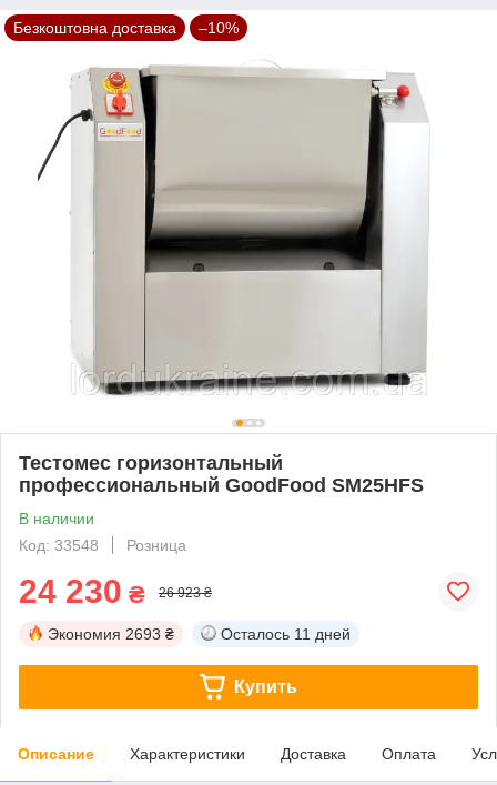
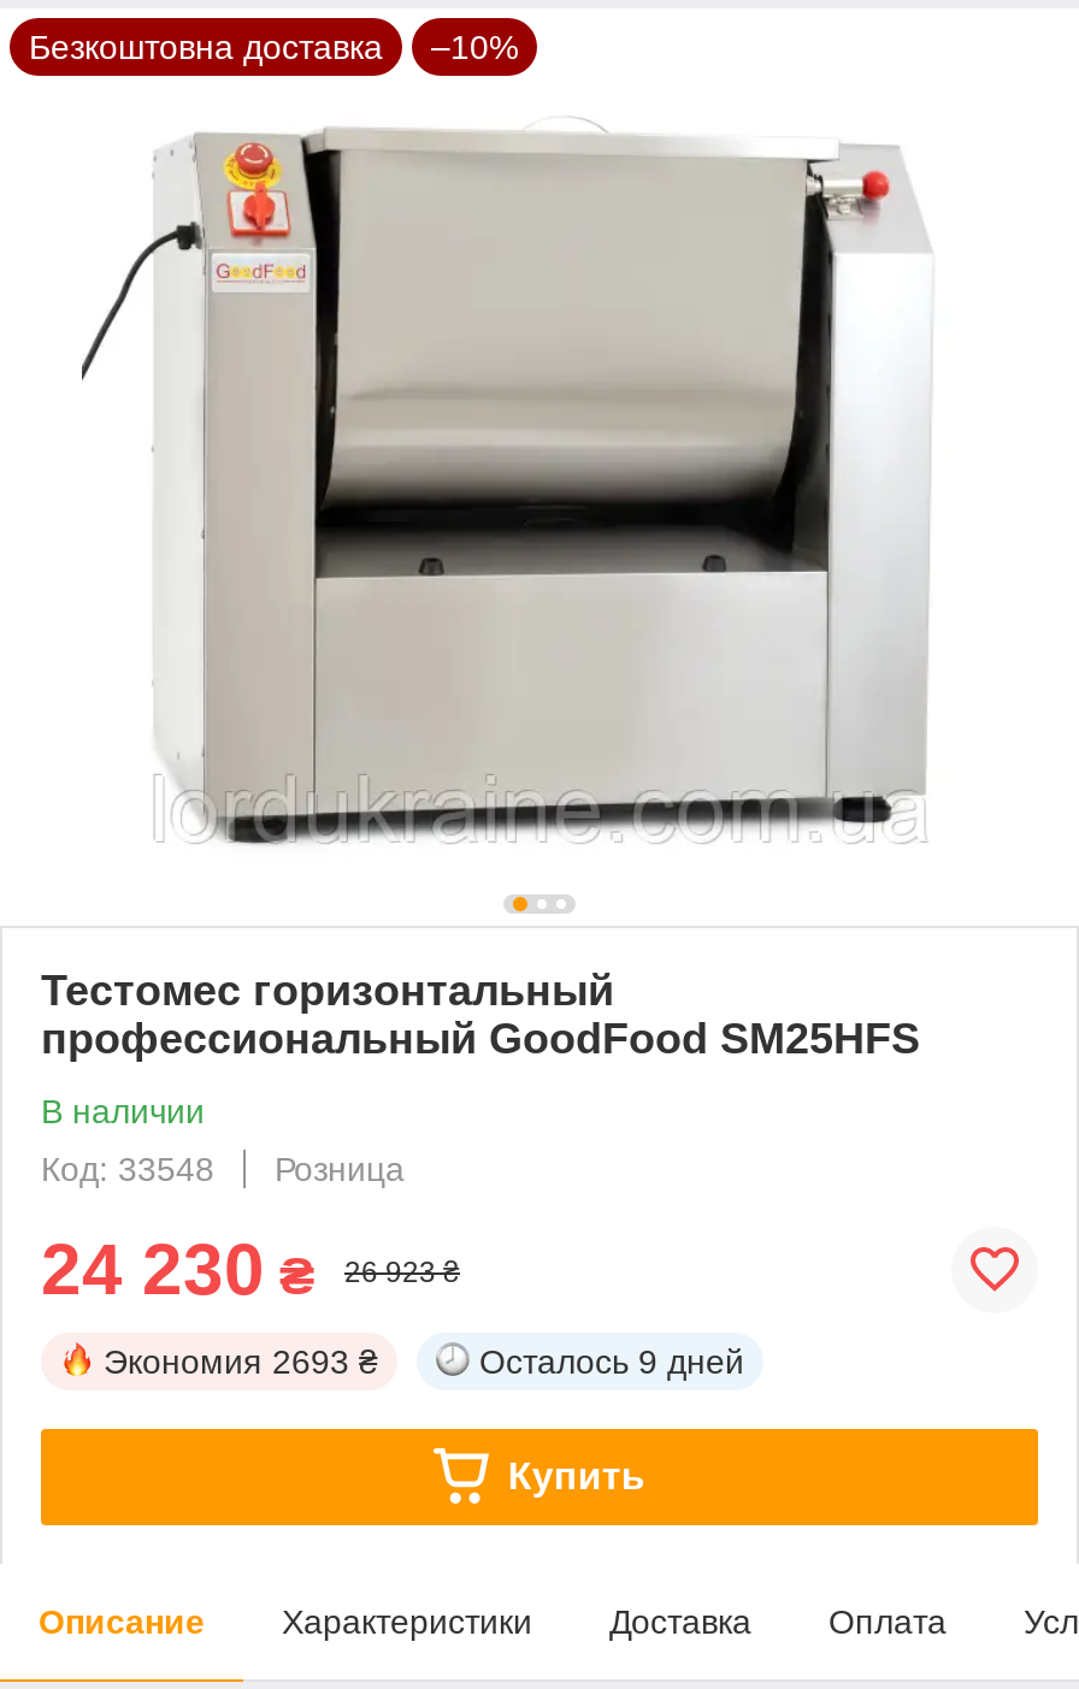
- Осталось 11 дней
+ Осталось 9 дней
